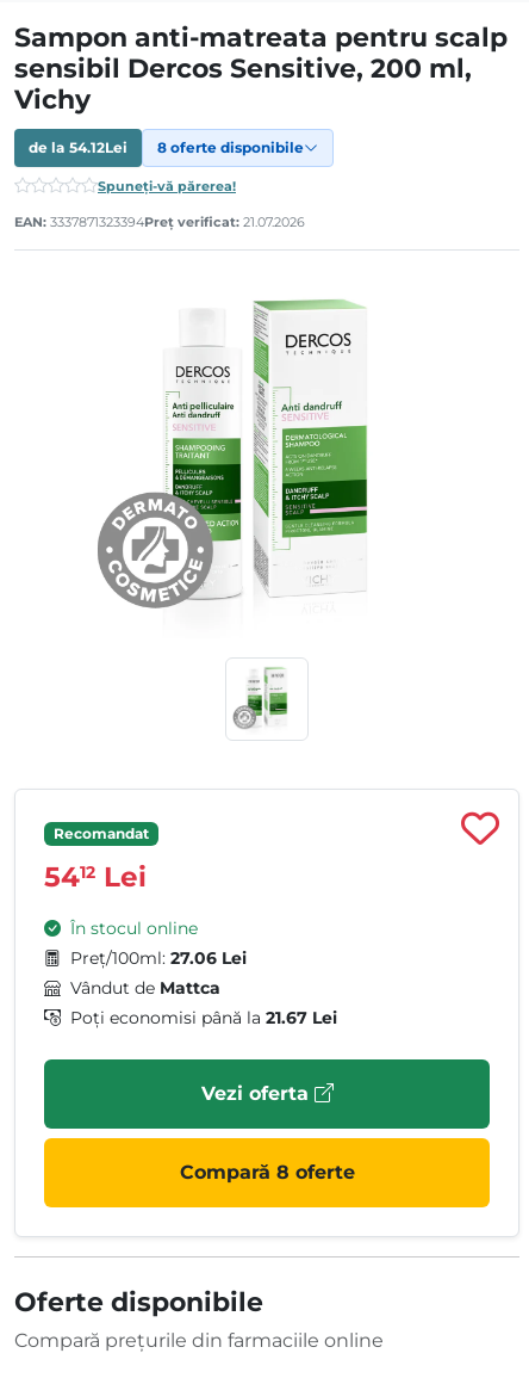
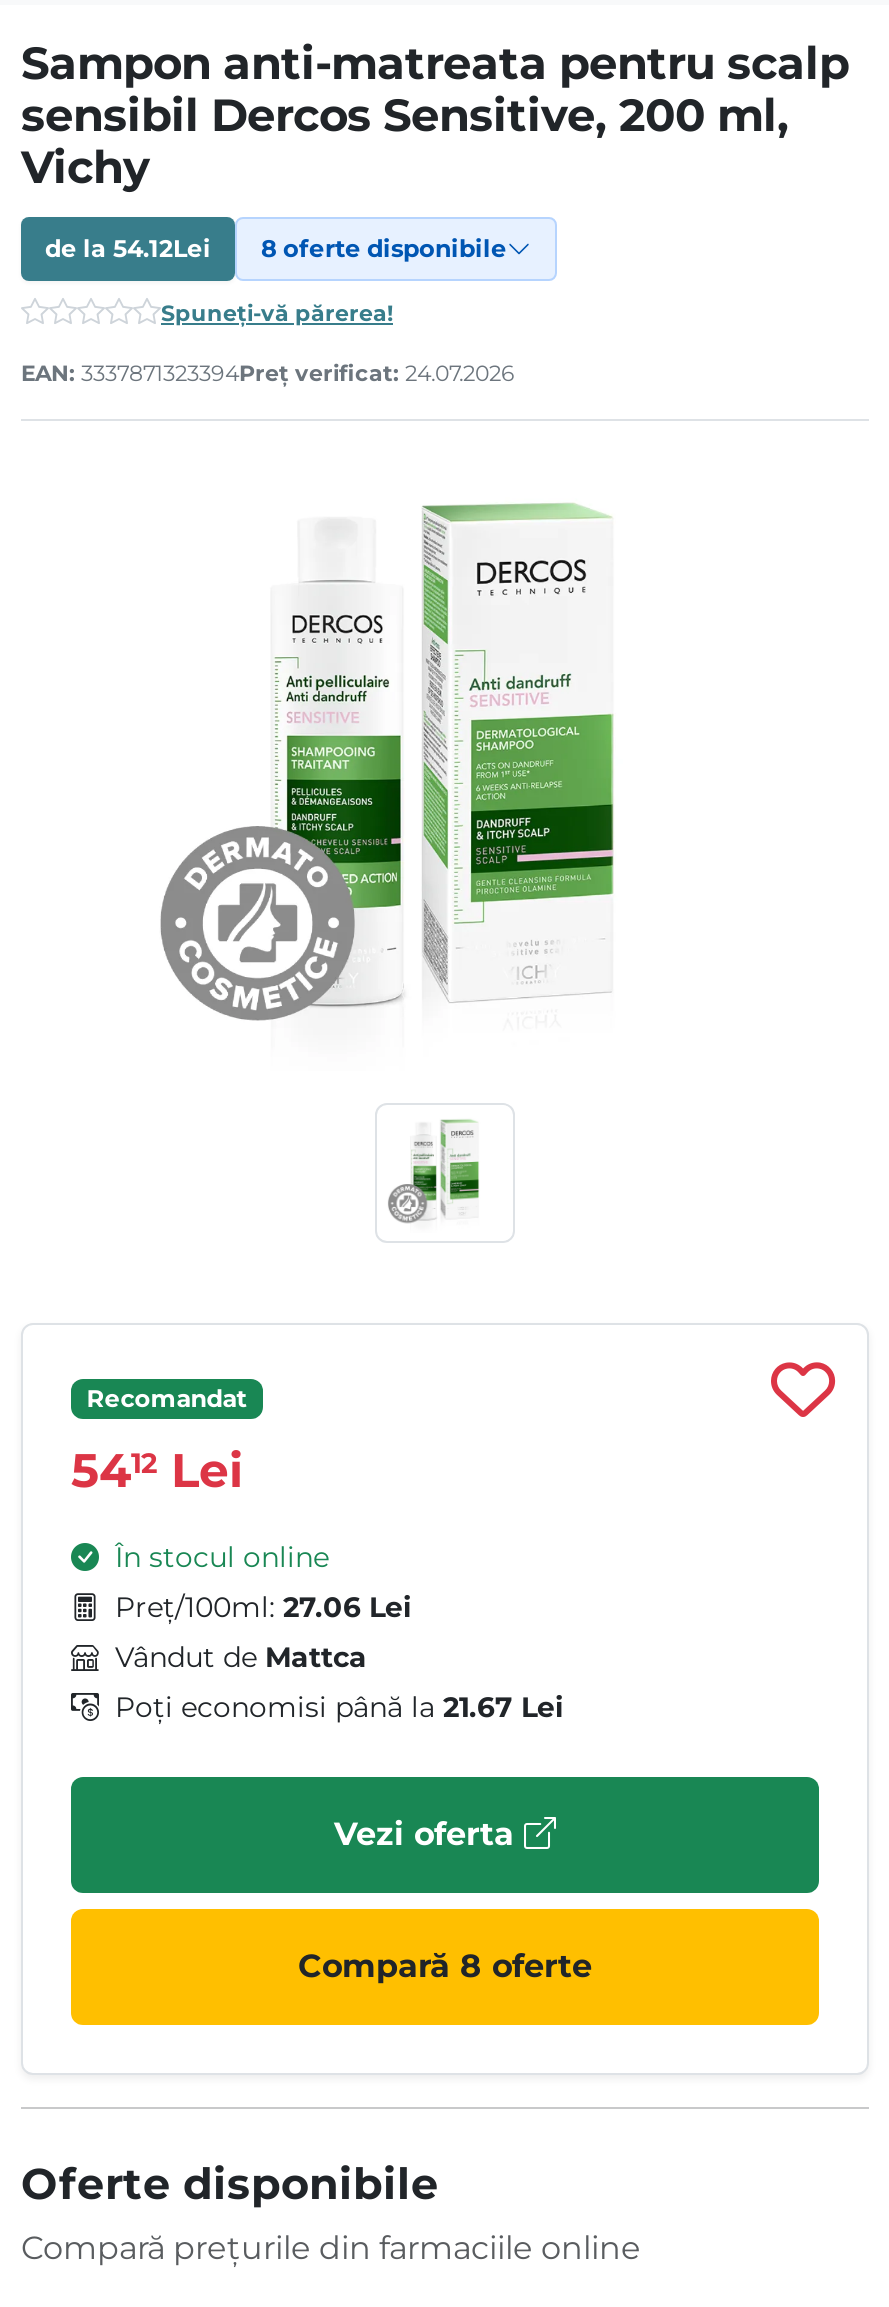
- EAN: 3337871323394Preț verificat: 21.07.2026
+ EAN: 3337871323394Preț verificat: 24.07.2026
